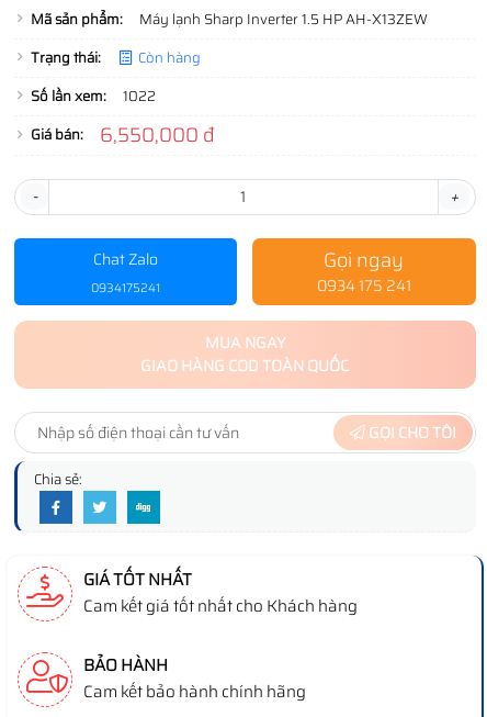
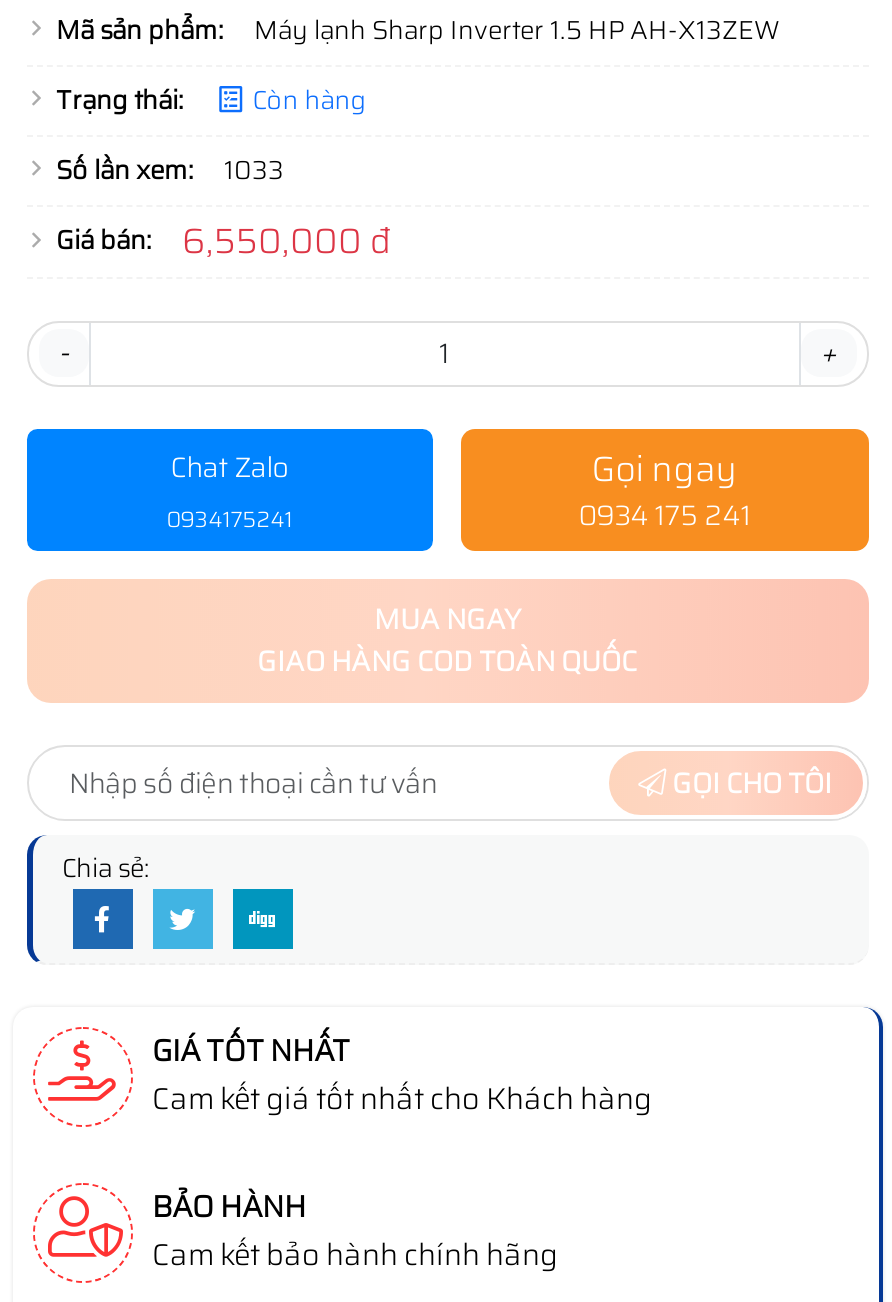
- Số lần xem: 1022
+ Số lần xem: 1033
